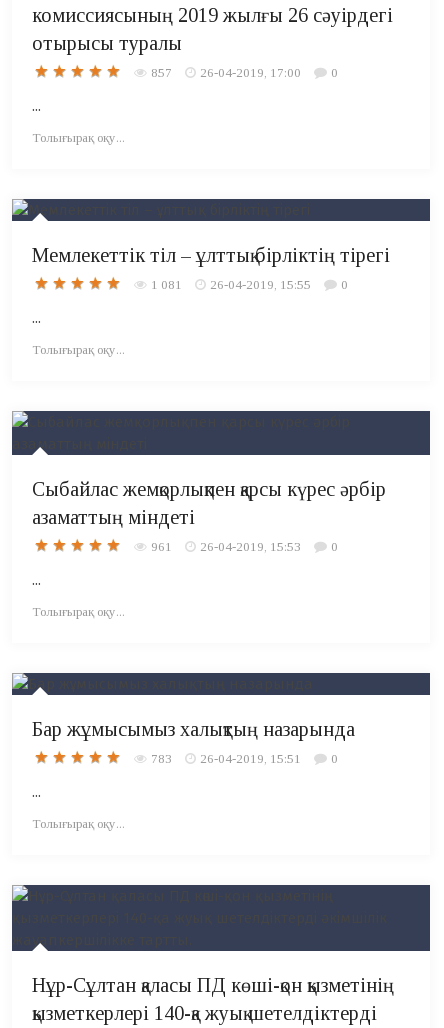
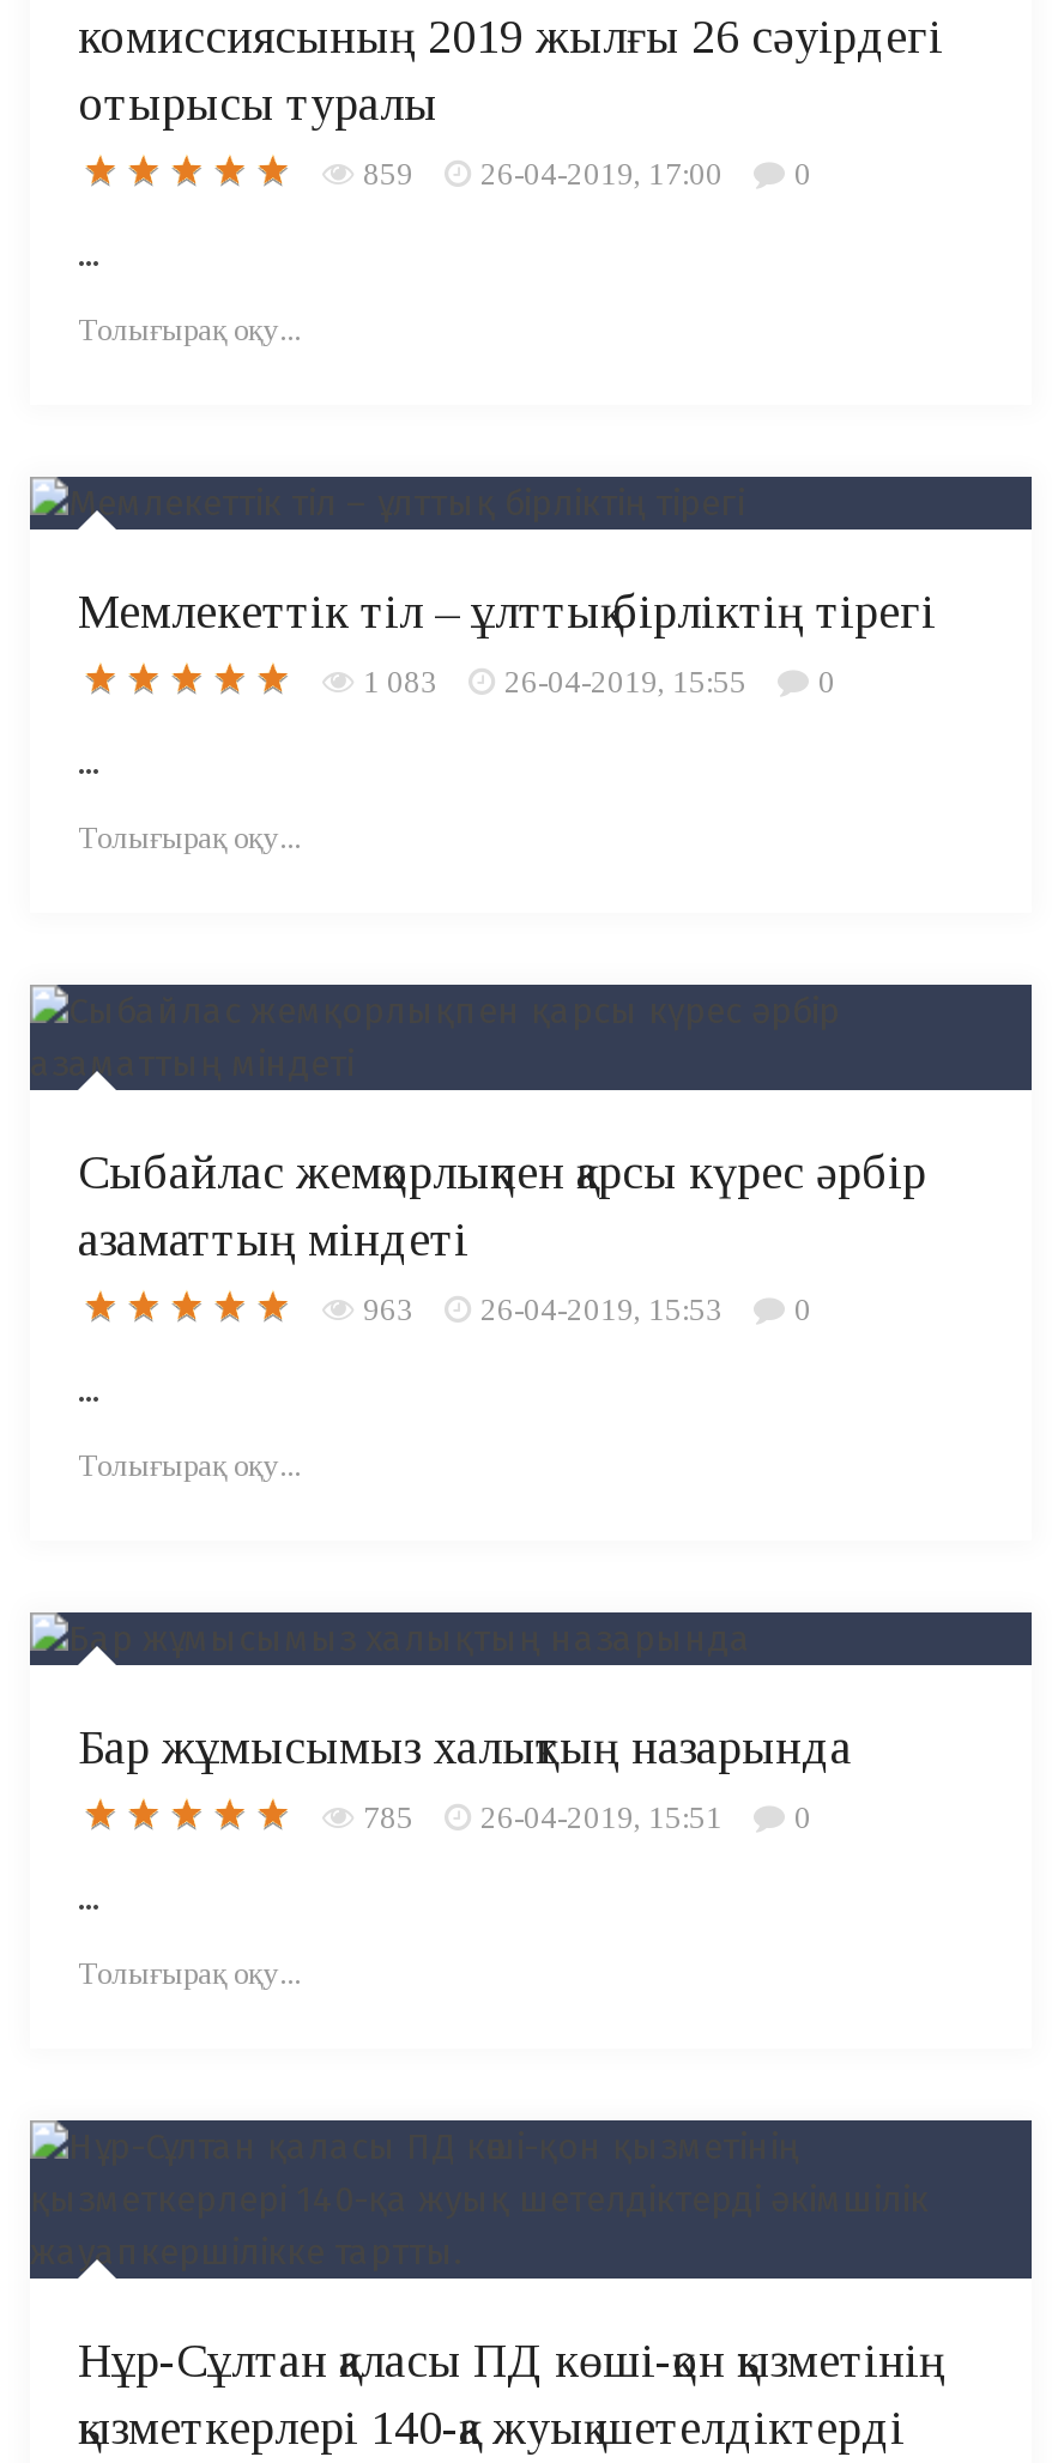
- 857 26-04-2019, 17:00 0
+ 859 26-04-2019, 17:00 0

- 1 081 26-04-2019, 15:55 0
+ 1 083 26-04-2019, 15:55 0

- 961 26-04-2019, 15:53 0
+ 963 26-04-2019, 15:53 0

- 783 26-04-2019, 15:51 0
+ 785 26-04-2019, 15:51 0
